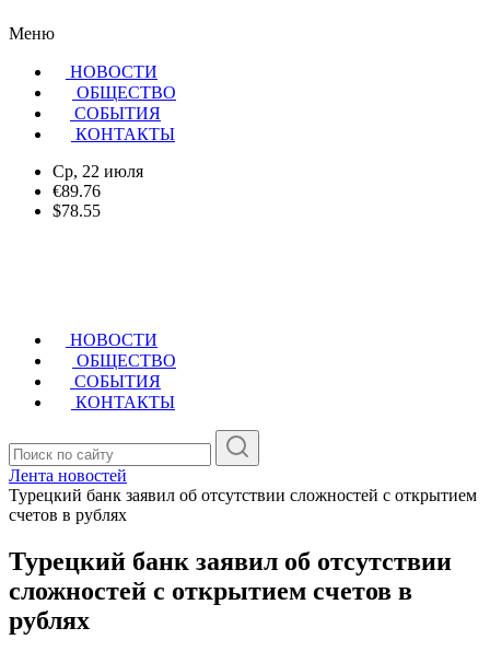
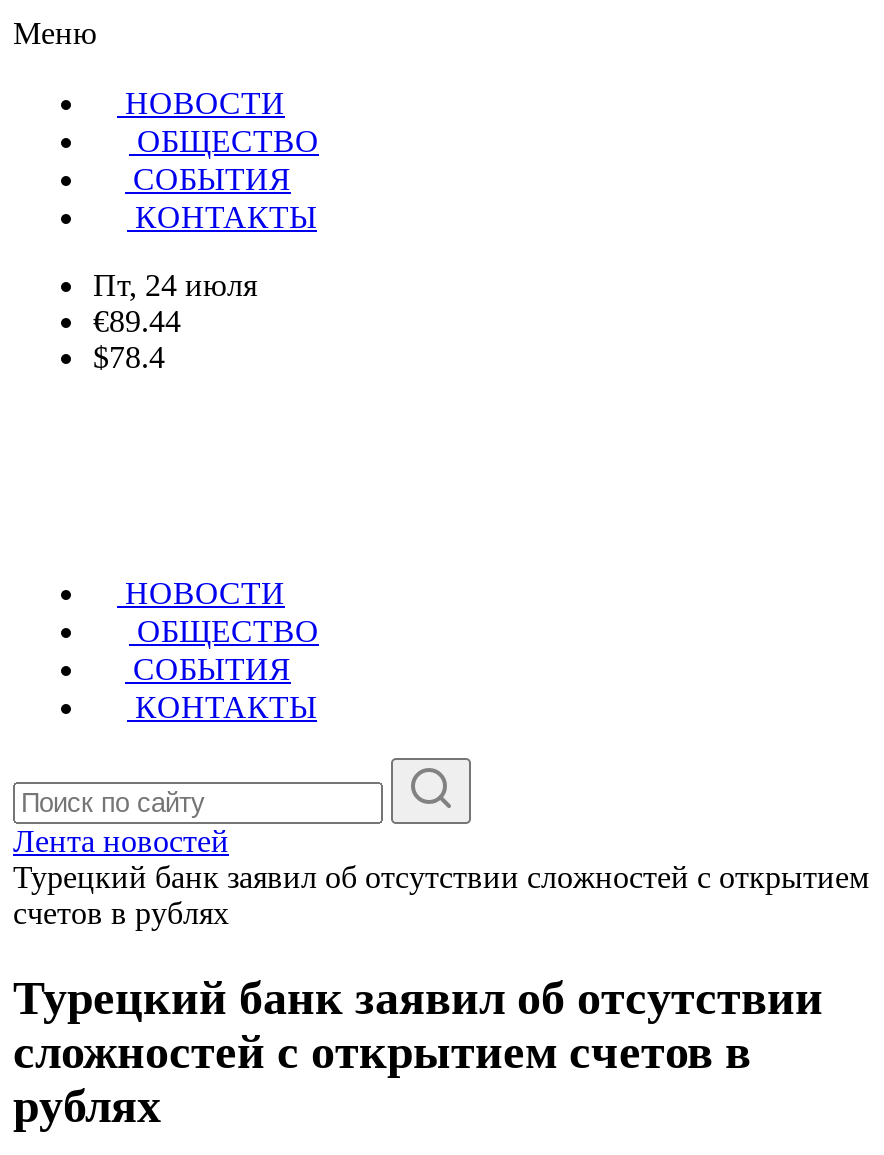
- Ср, 22 июля
+ Пт, 24 июля

- €89.76
+ €89.44

- $78.55
+ $78.4
